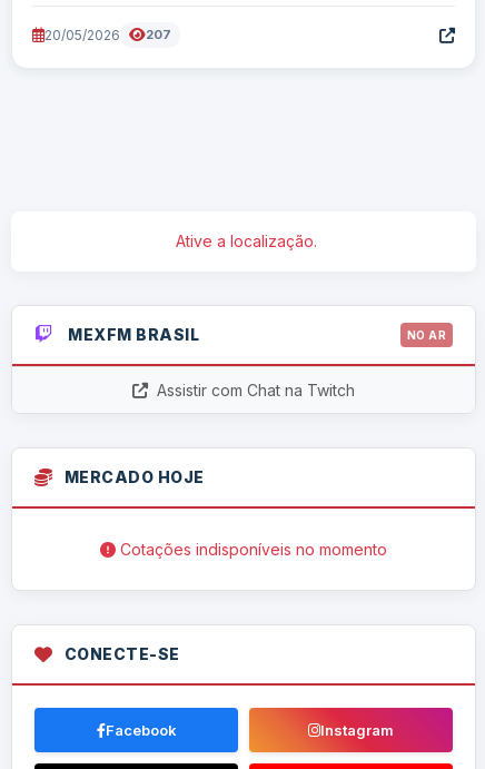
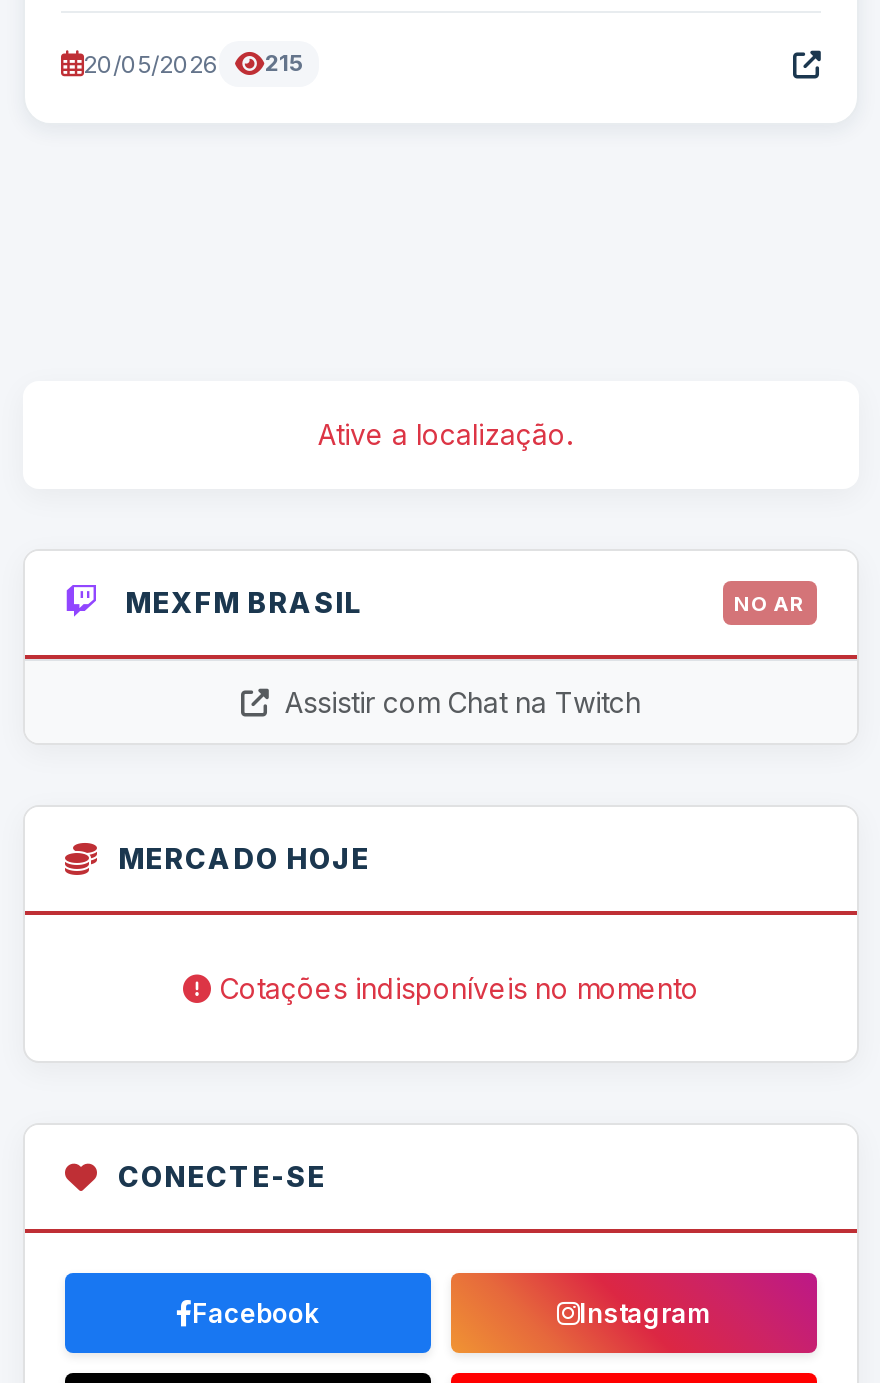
- 207
+ 215
